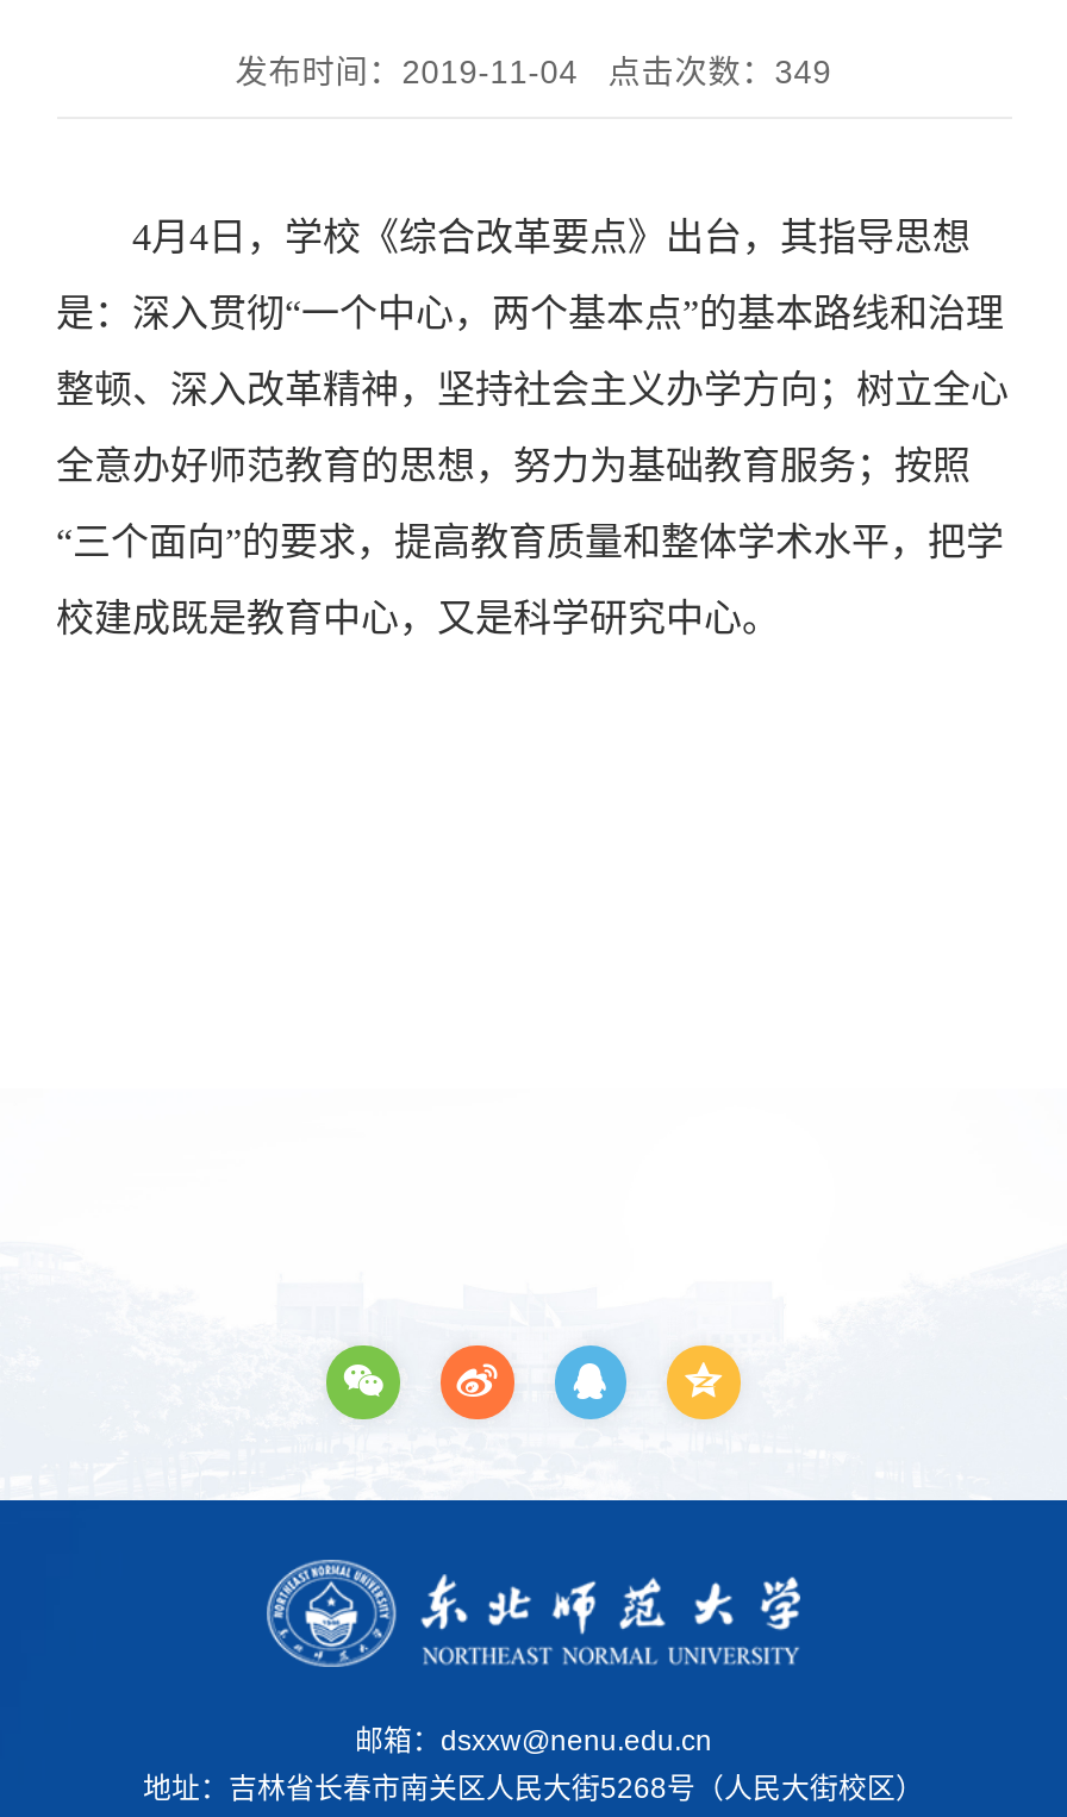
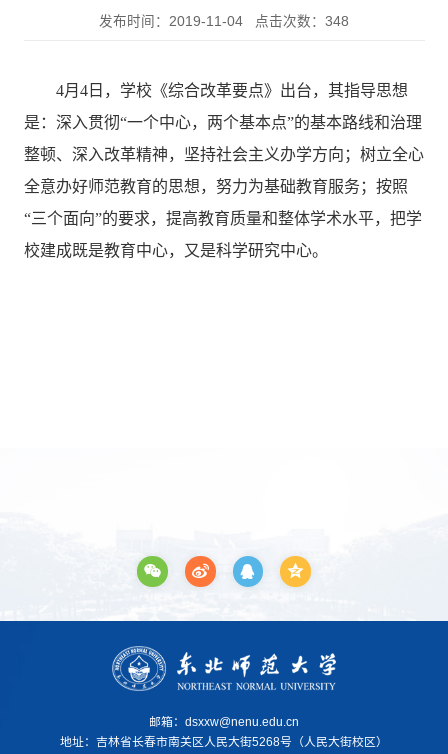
- 发布时间：2019-11-04 点击次数：349
+ 发布时间：2019-11-04 点击次数：348
